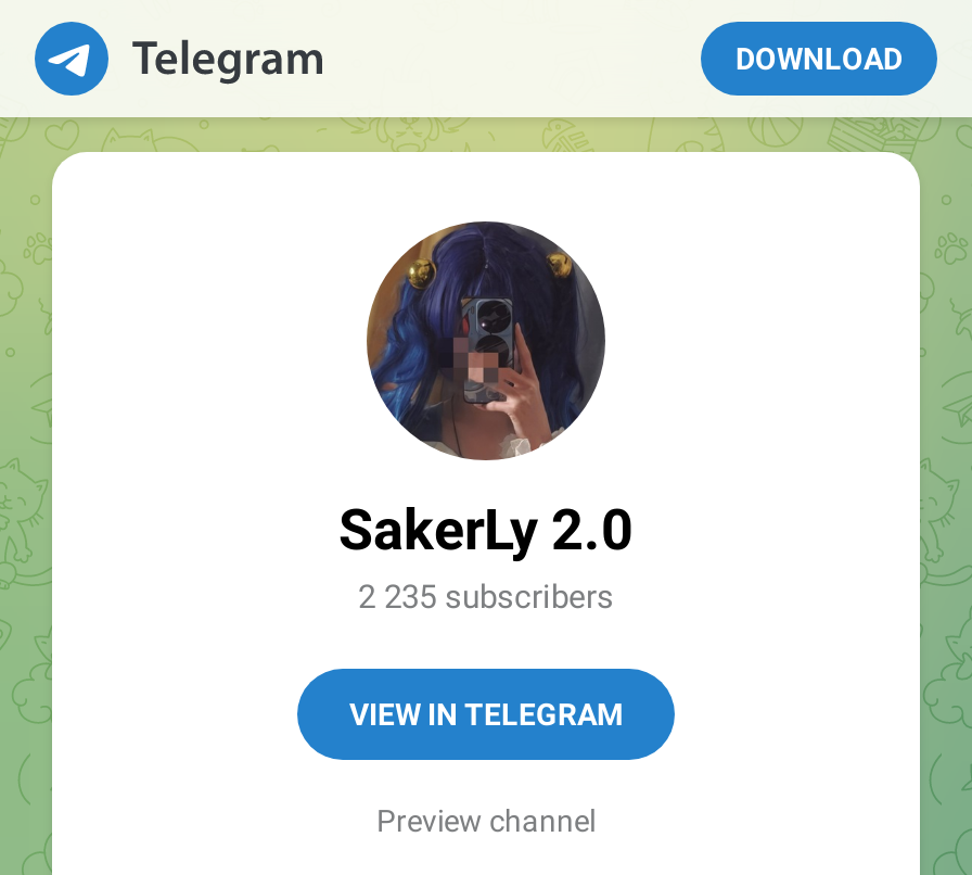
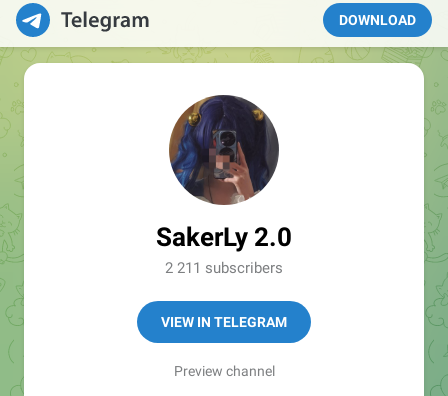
- 2 235 subscribers
+ 2 211 subscribers
